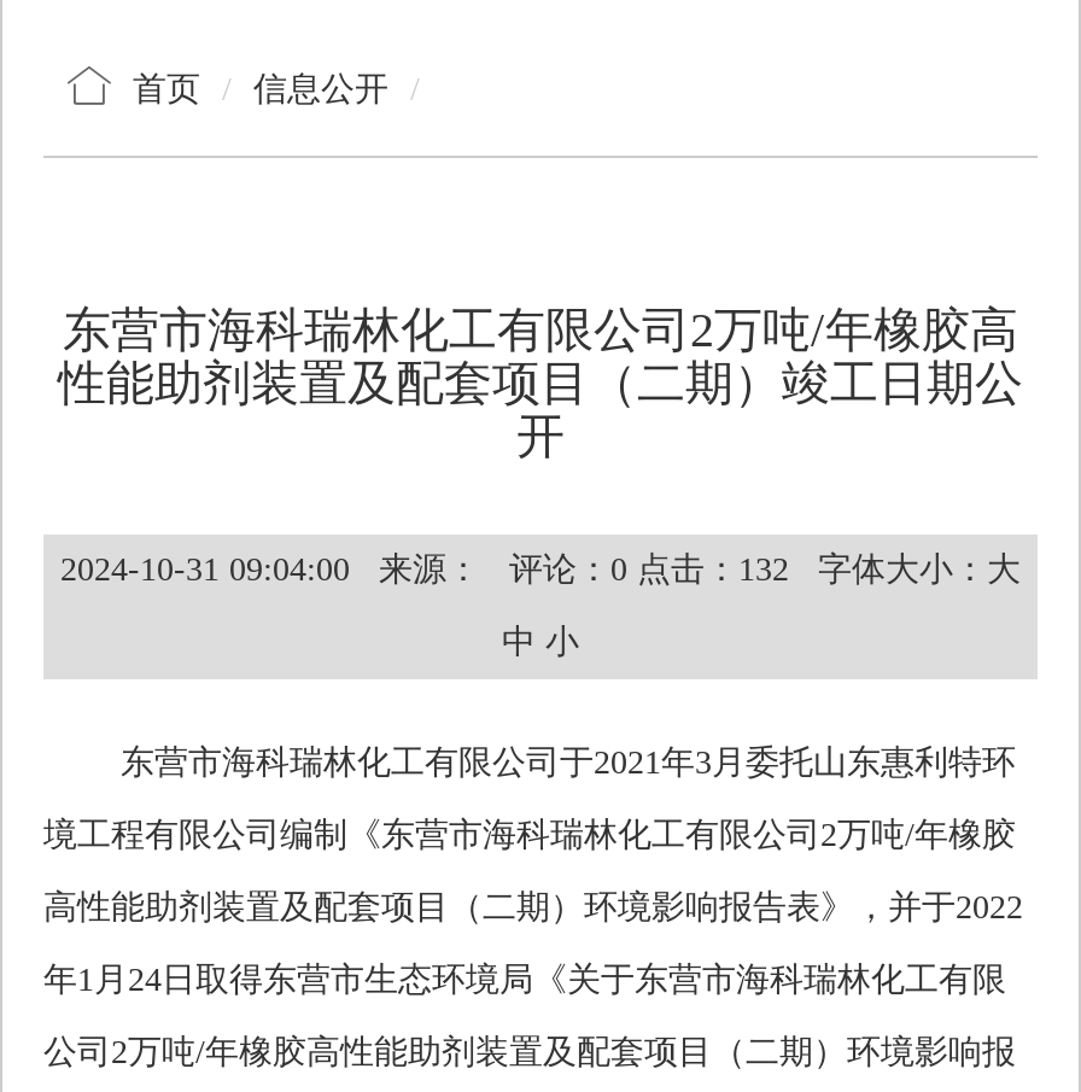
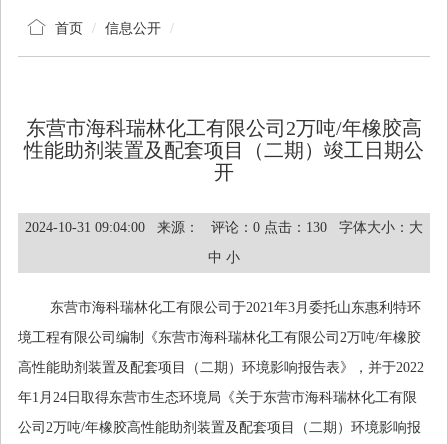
- 2024-10-31 09:04:00 来源： 评论：0点击：132字体大小：大
+ 2024-10-31 09:04:00 来源： 评论：0点击：130字体大小：大
